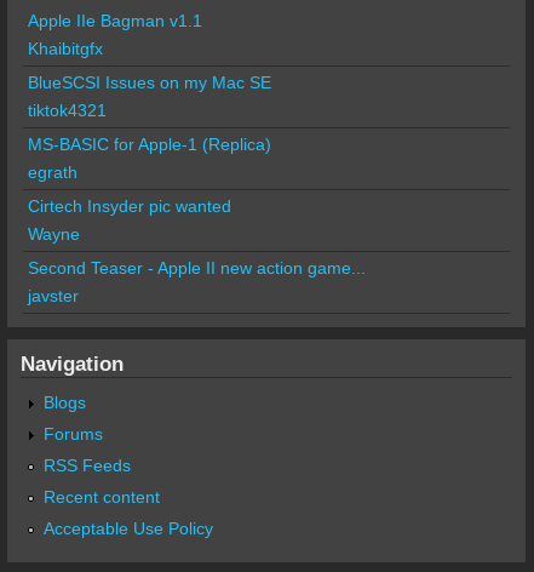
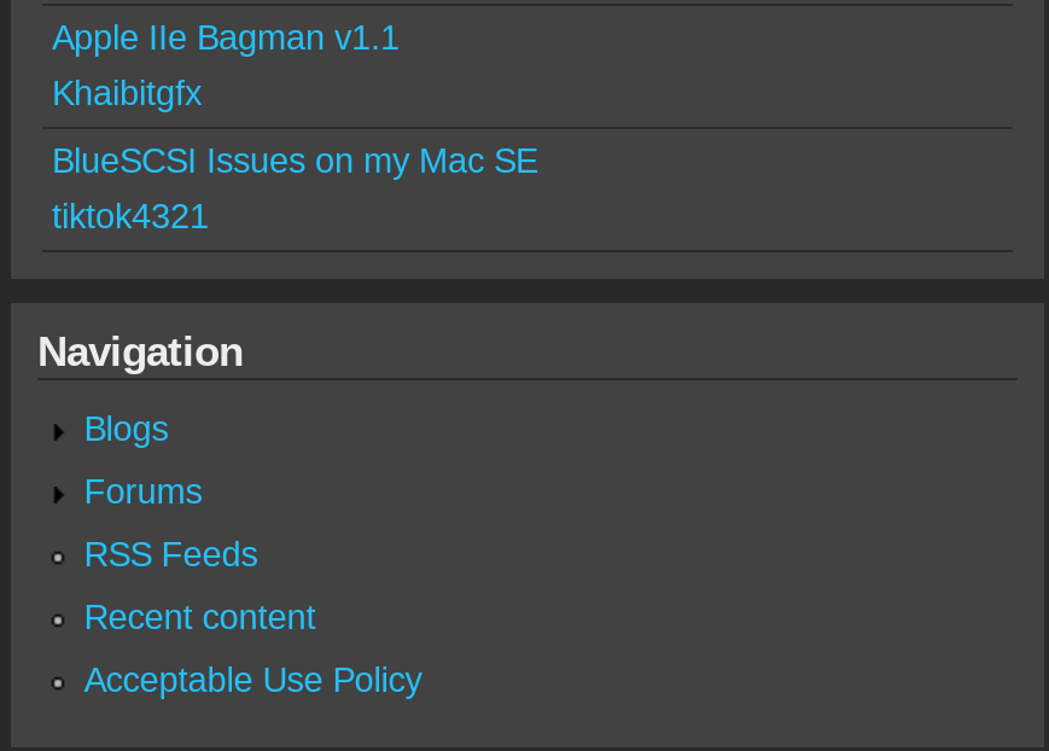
- MS-BASIC for Apple-1 (Replica)
- egrath
- Cirtech Insyder pic wanted
- Wayne
- Second Teaser - Apple II new action game...
- javster
